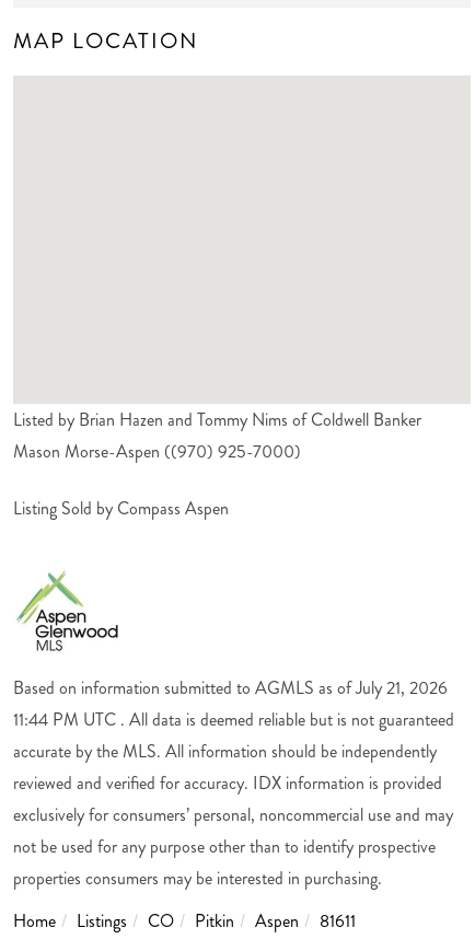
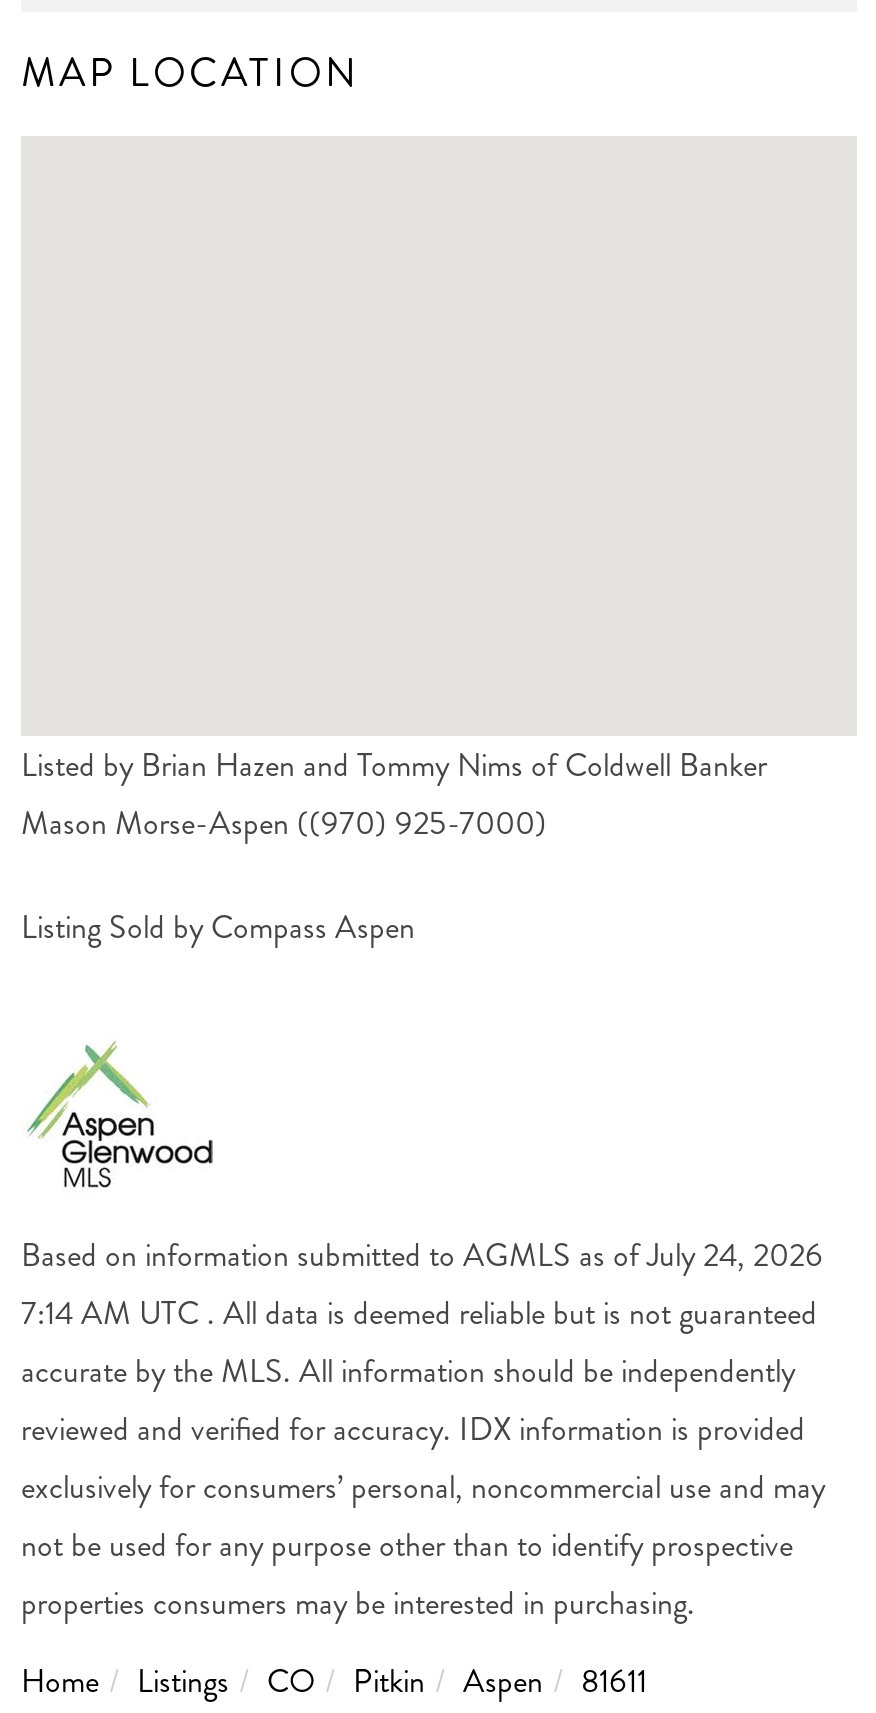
- Based on information submitted to AGMLS as of July 21, 2026
+ Based on information submitted to AGMLS as of July 24, 2026

- 11:44 PM UTC . All data is deemed reliable but is not guaranteed
+ 7:14 AM UTC . All data is deemed reliable but is not guaranteed
